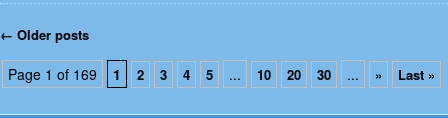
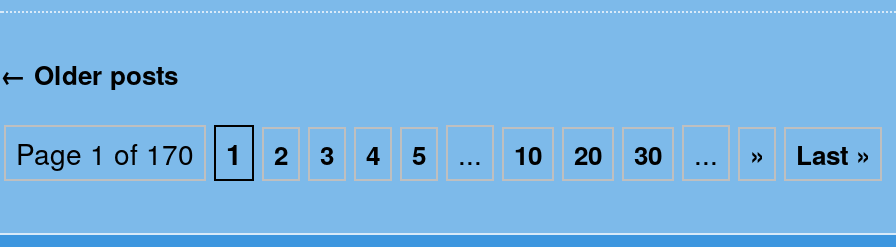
- Page 1 of 169
+ Page 1 of 170
